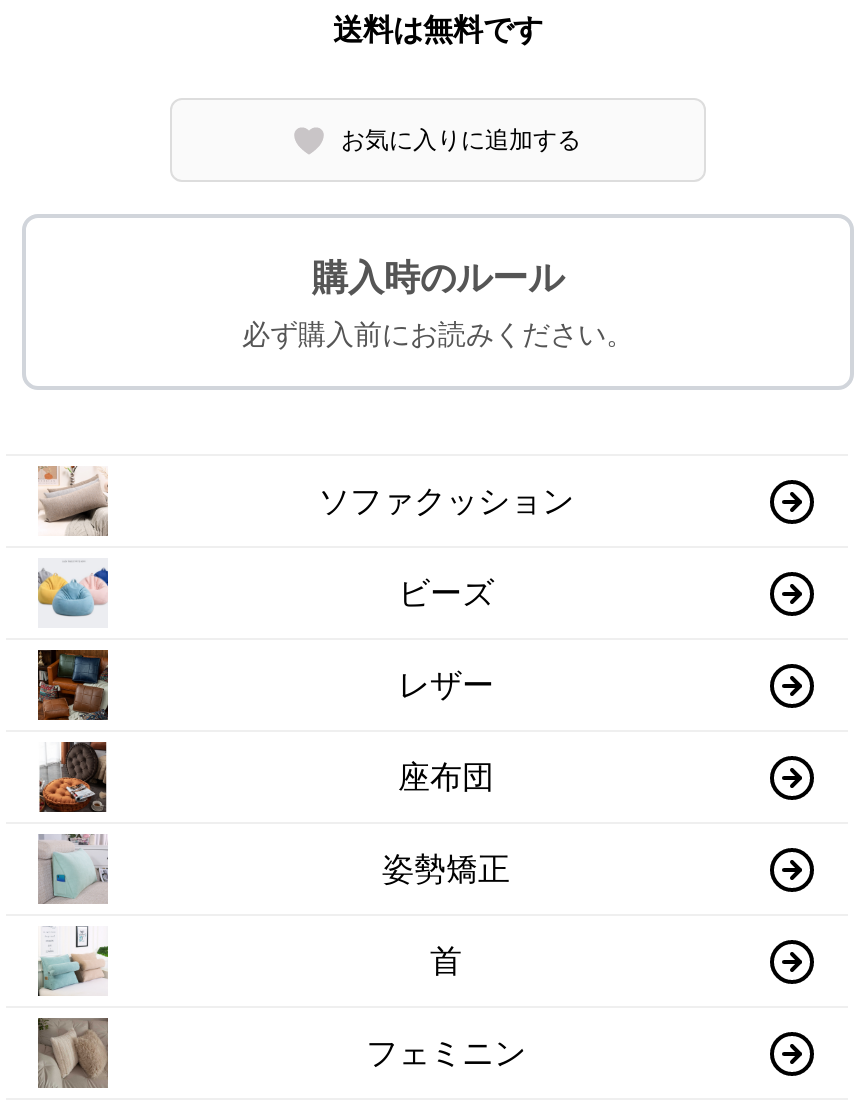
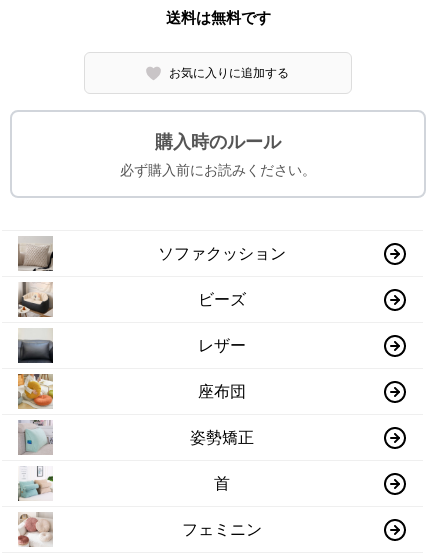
- [image]
+ [image]

- [image]
+ [image]

- [image]
+ [image]

- [image]
+ [image]

- [image]
+ [image]
